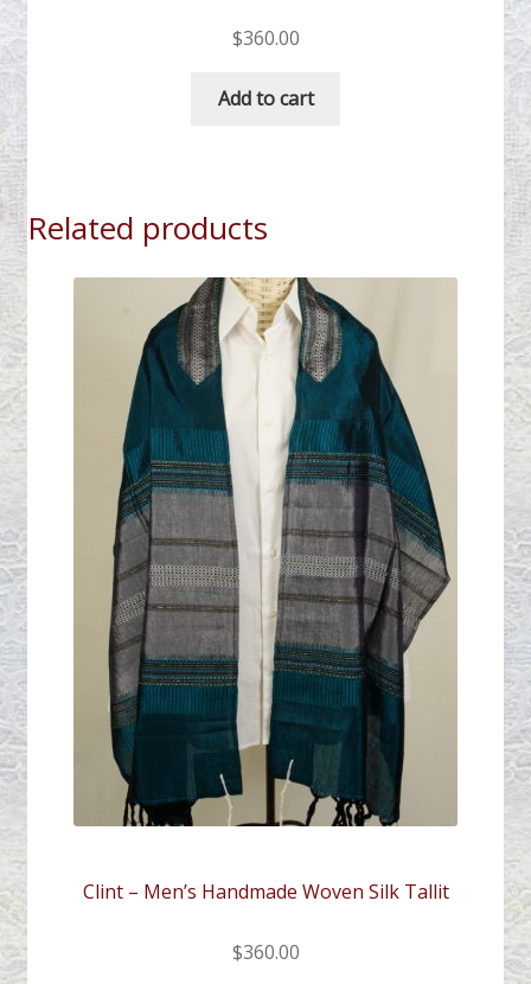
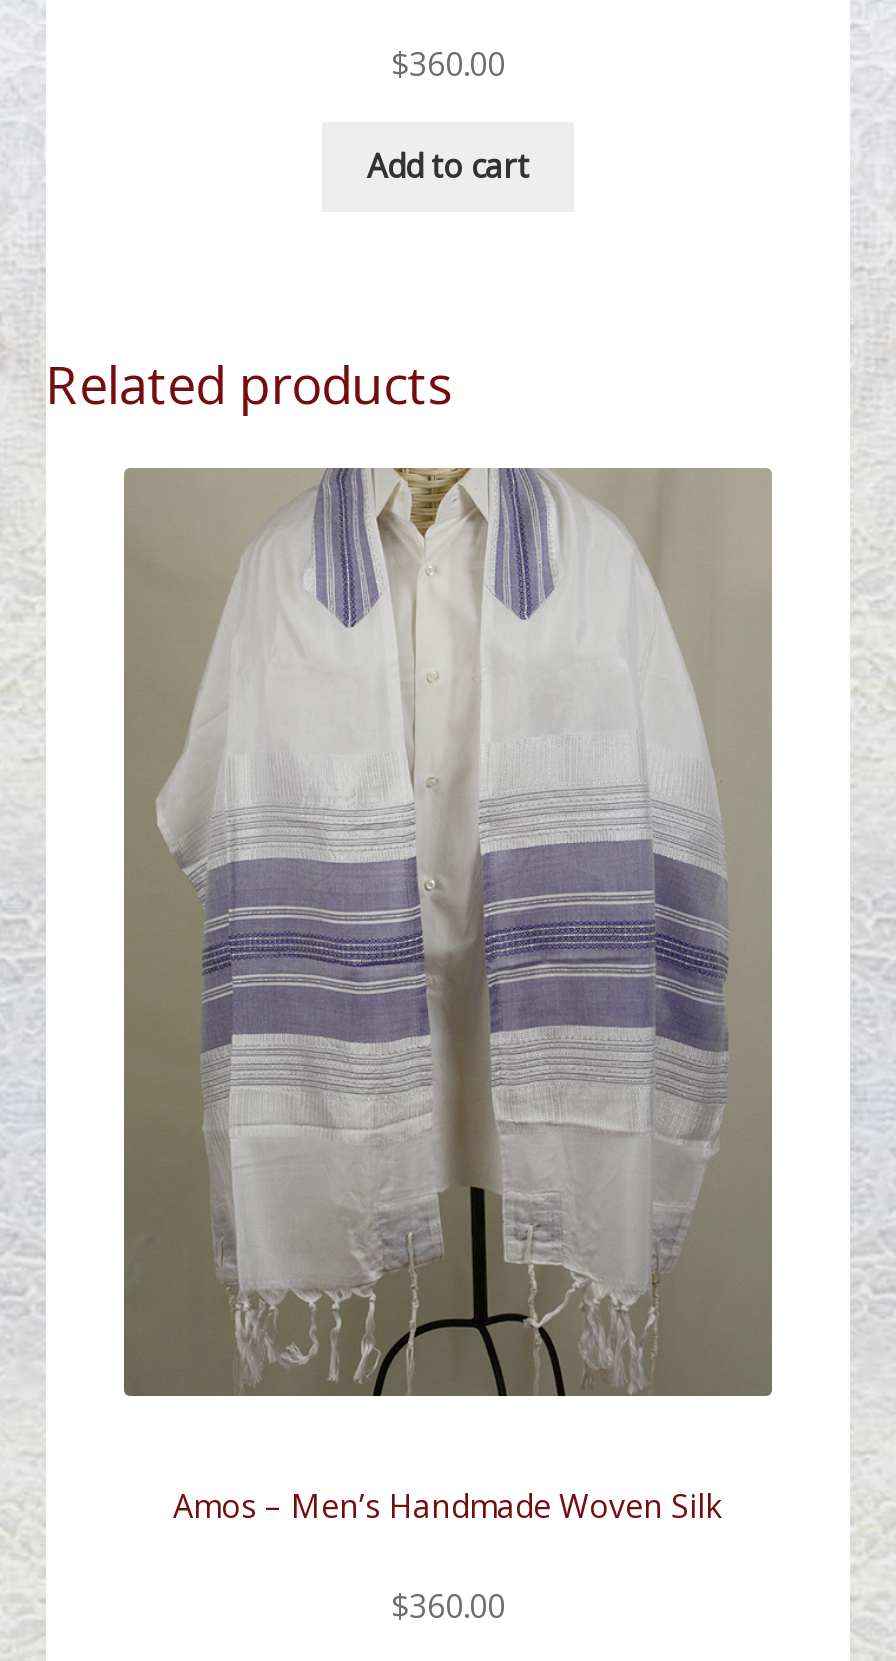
- [image]
+ [image]

- Clint – Men’s Handmade Woven Silk Tallit
+ Amos – Men’s Handmade Woven Silk
